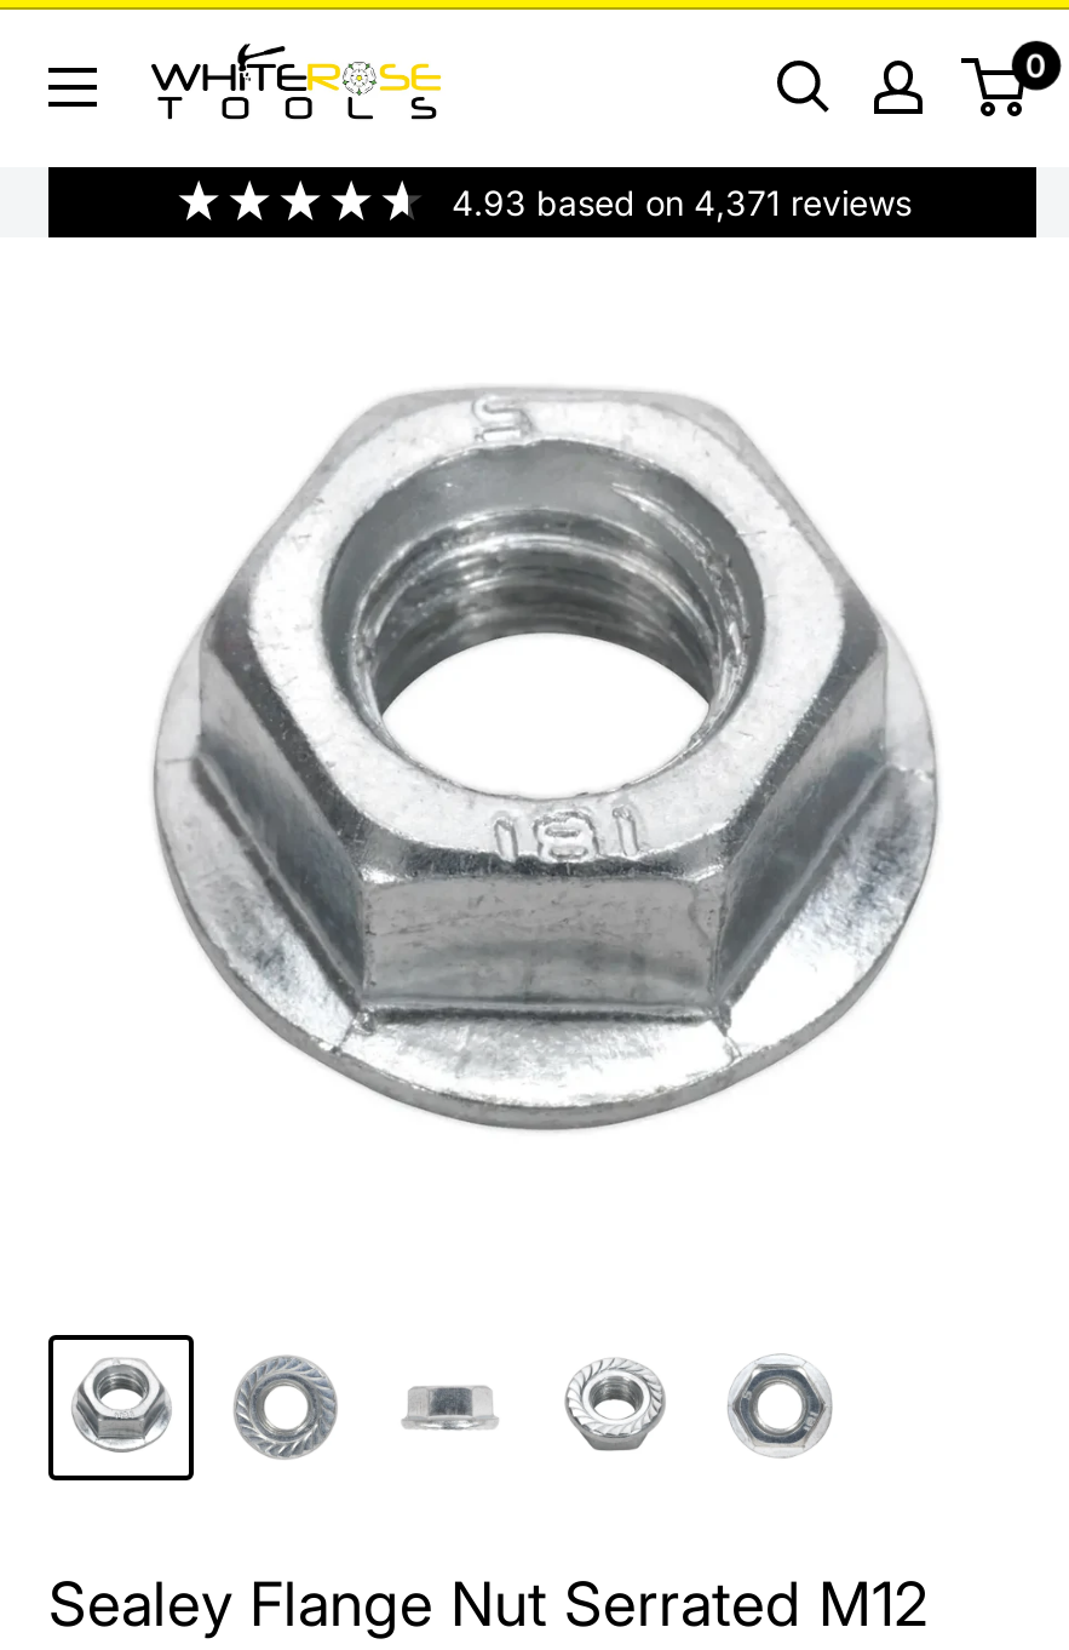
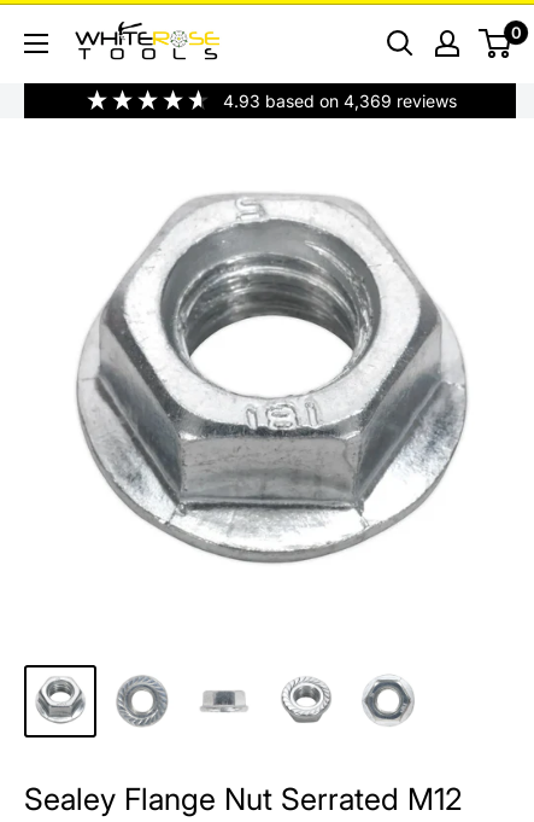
- 4.93 based on 4,371 reviews
+ 4.93 based on 4,369 reviews
